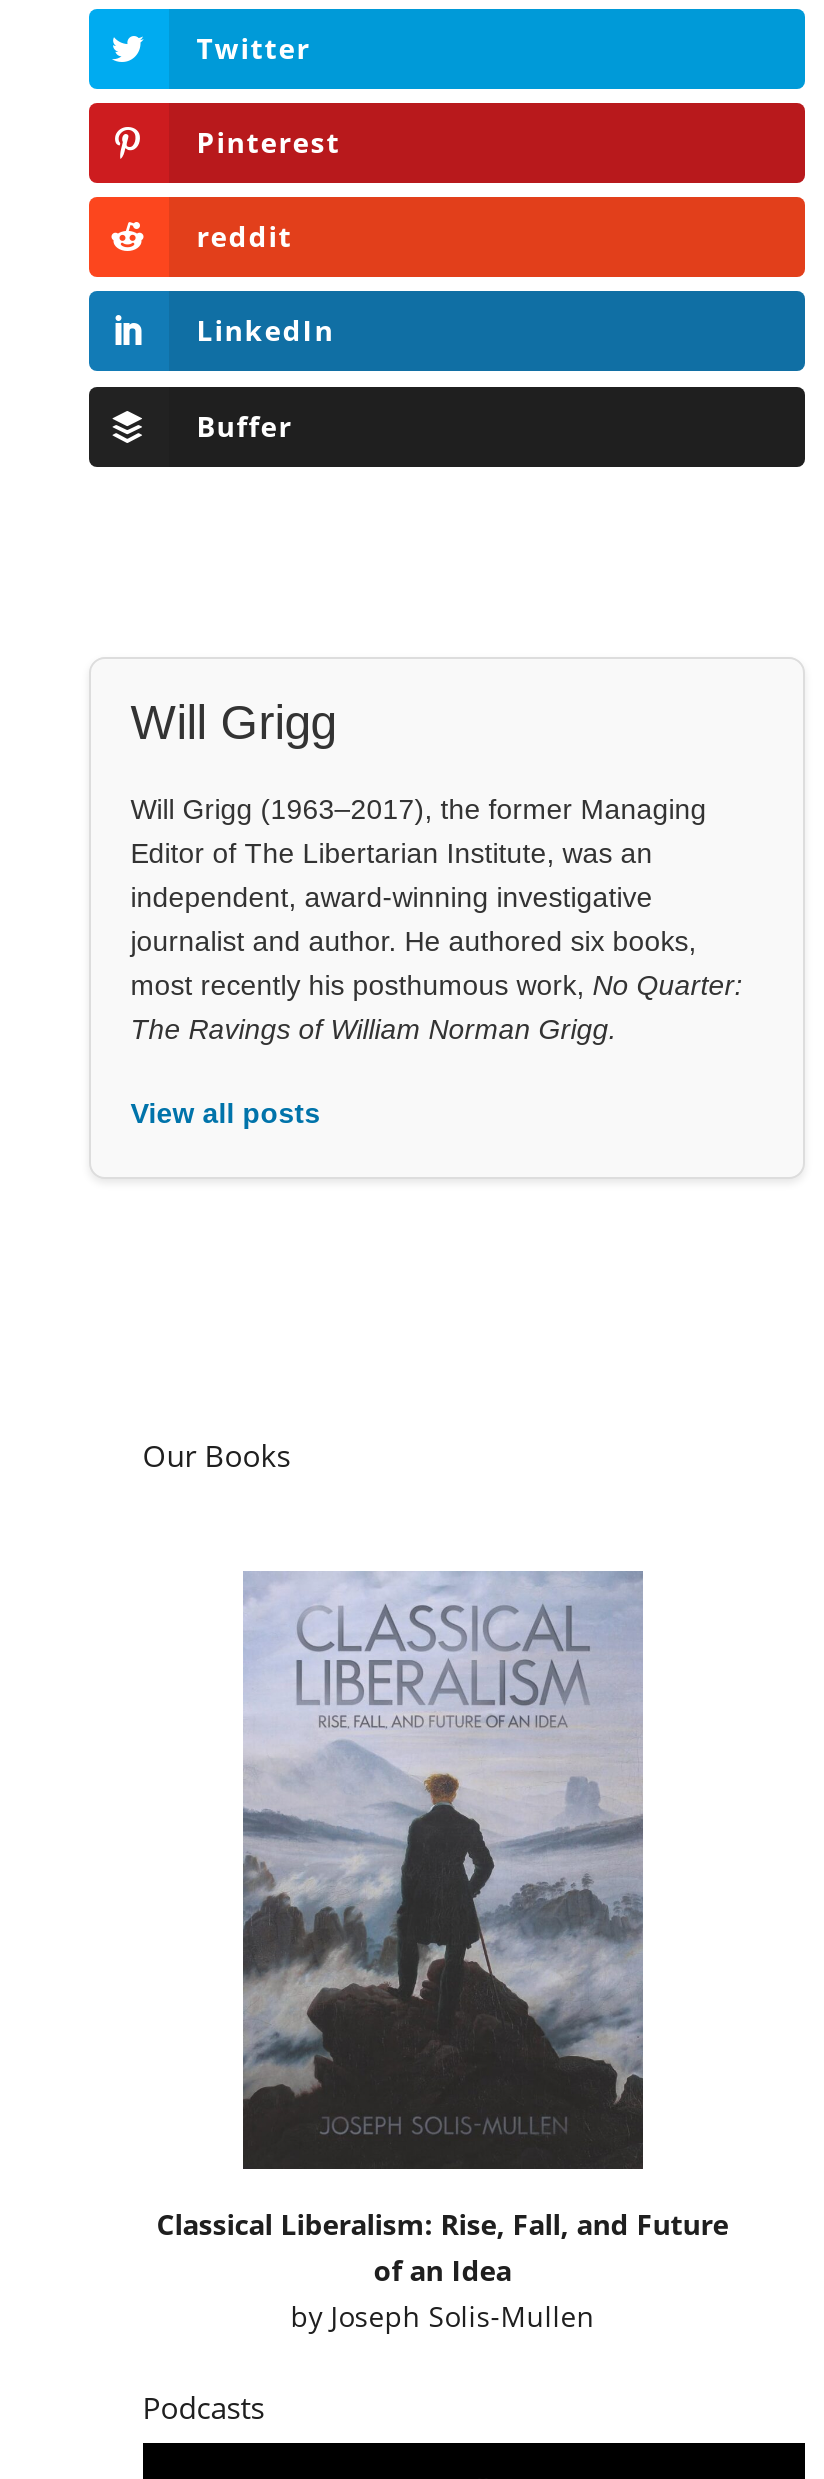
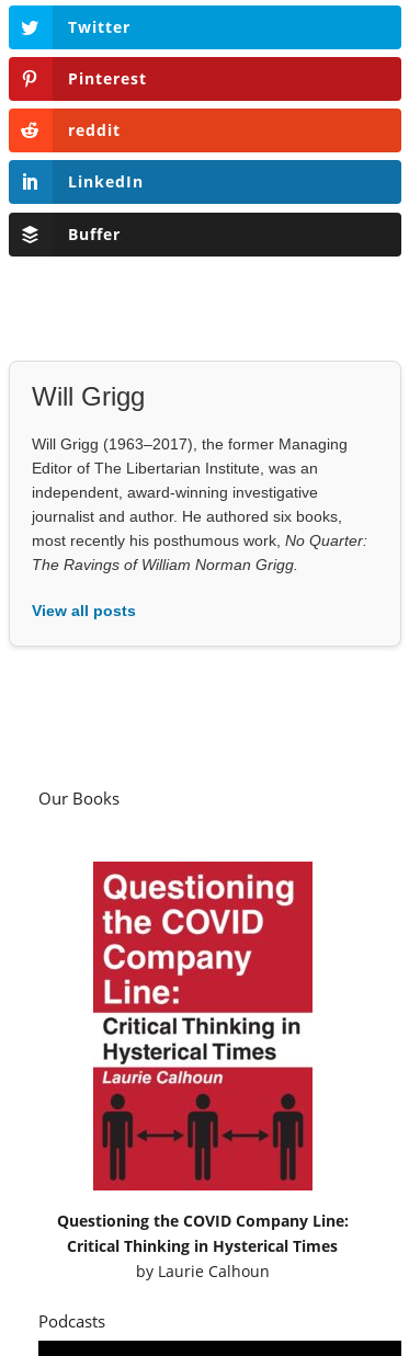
- [image]
- Classical Liberalism: Rise, Fall, and Future
- of an Idea
- by Joseph Solis-Mullen
+ [image]
+ Questioning the COVID Company Line:
+ Critical Thinking in Hysterical Times
+ by Laurie Calhoun
